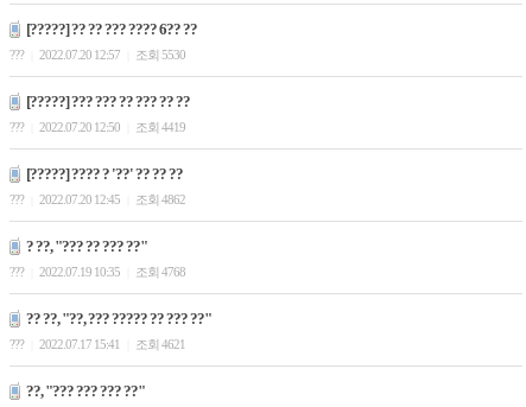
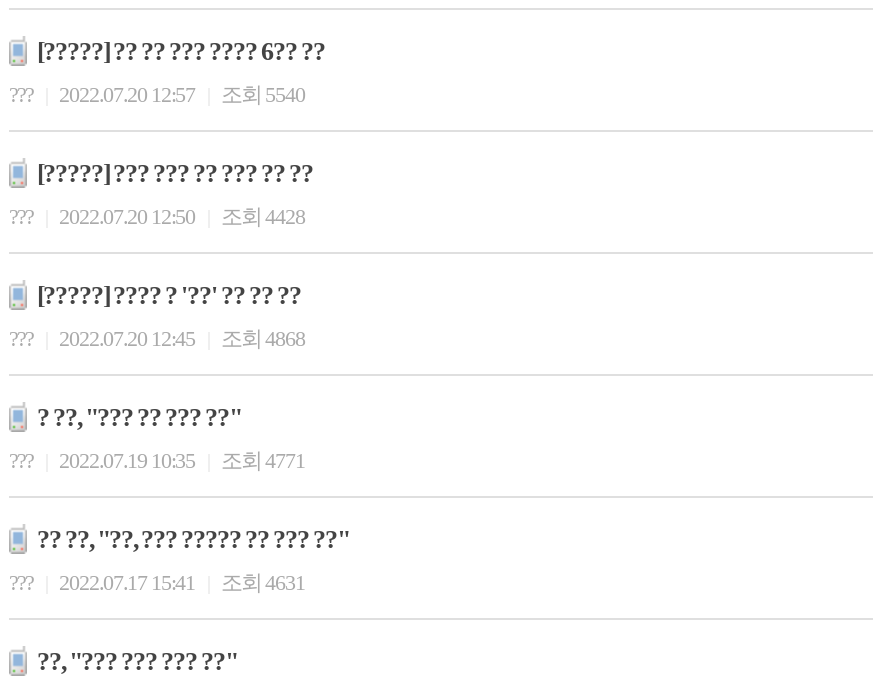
- 조회 5530
+ 조회 5540

- 조회 4419
+ 조회 4428

- 조회 4862
+ 조회 4868

- 조회 4768
+ 조회 4771

- 조회 4621
+ 조회 4631
